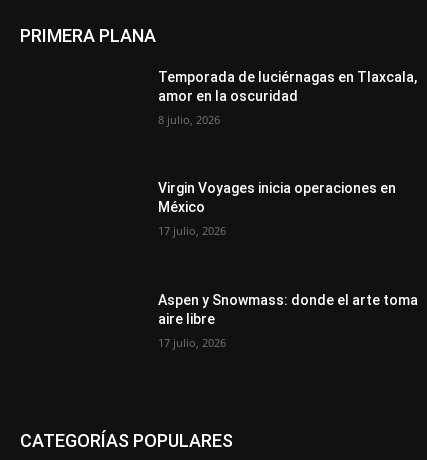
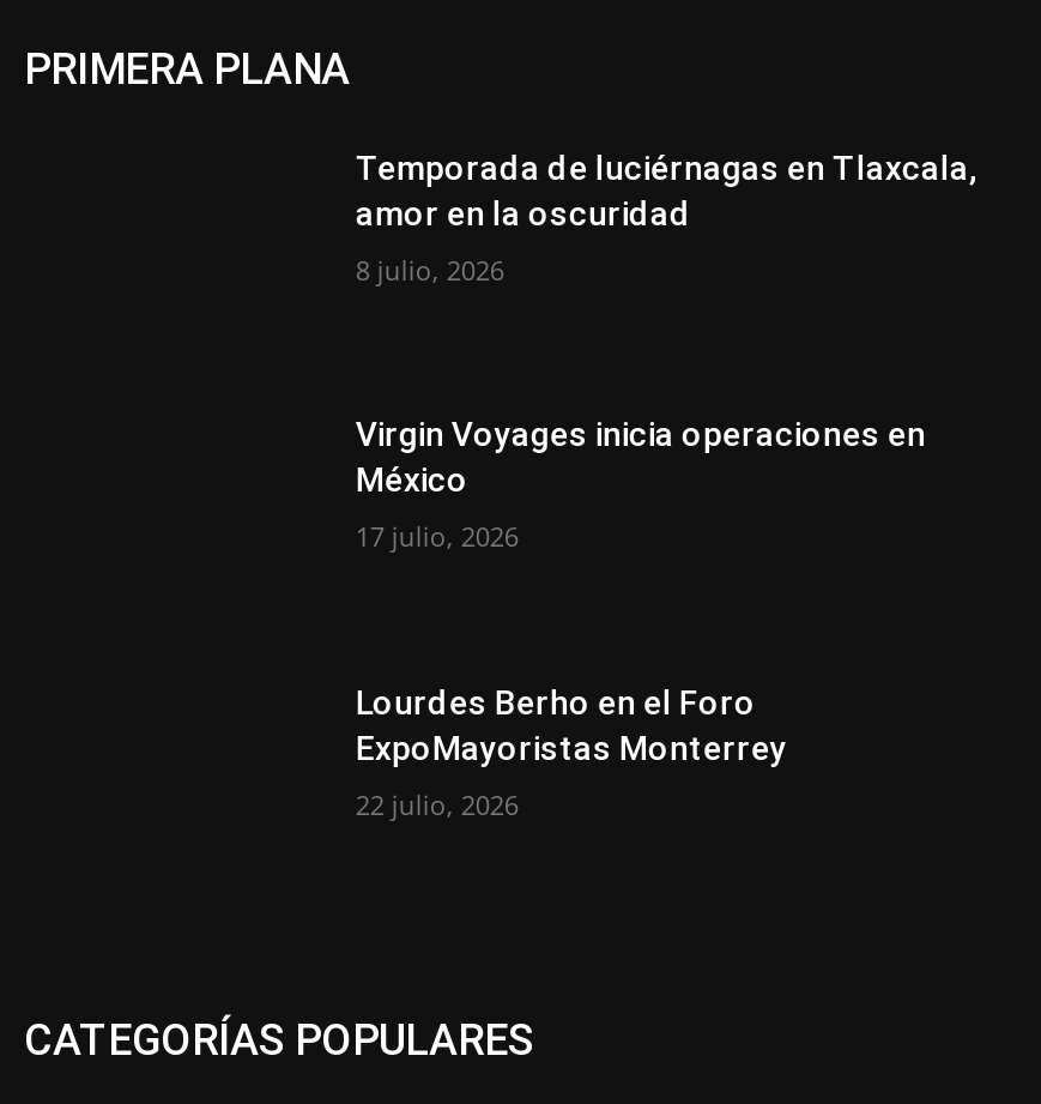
- Aspen y Snowmass: donde el arte toma
- aire libre
+ Lourdes Berho en el Foro
+ ExpoMayoristas Monterrey

- 17 julio, 2026
+ 22 julio, 2026
